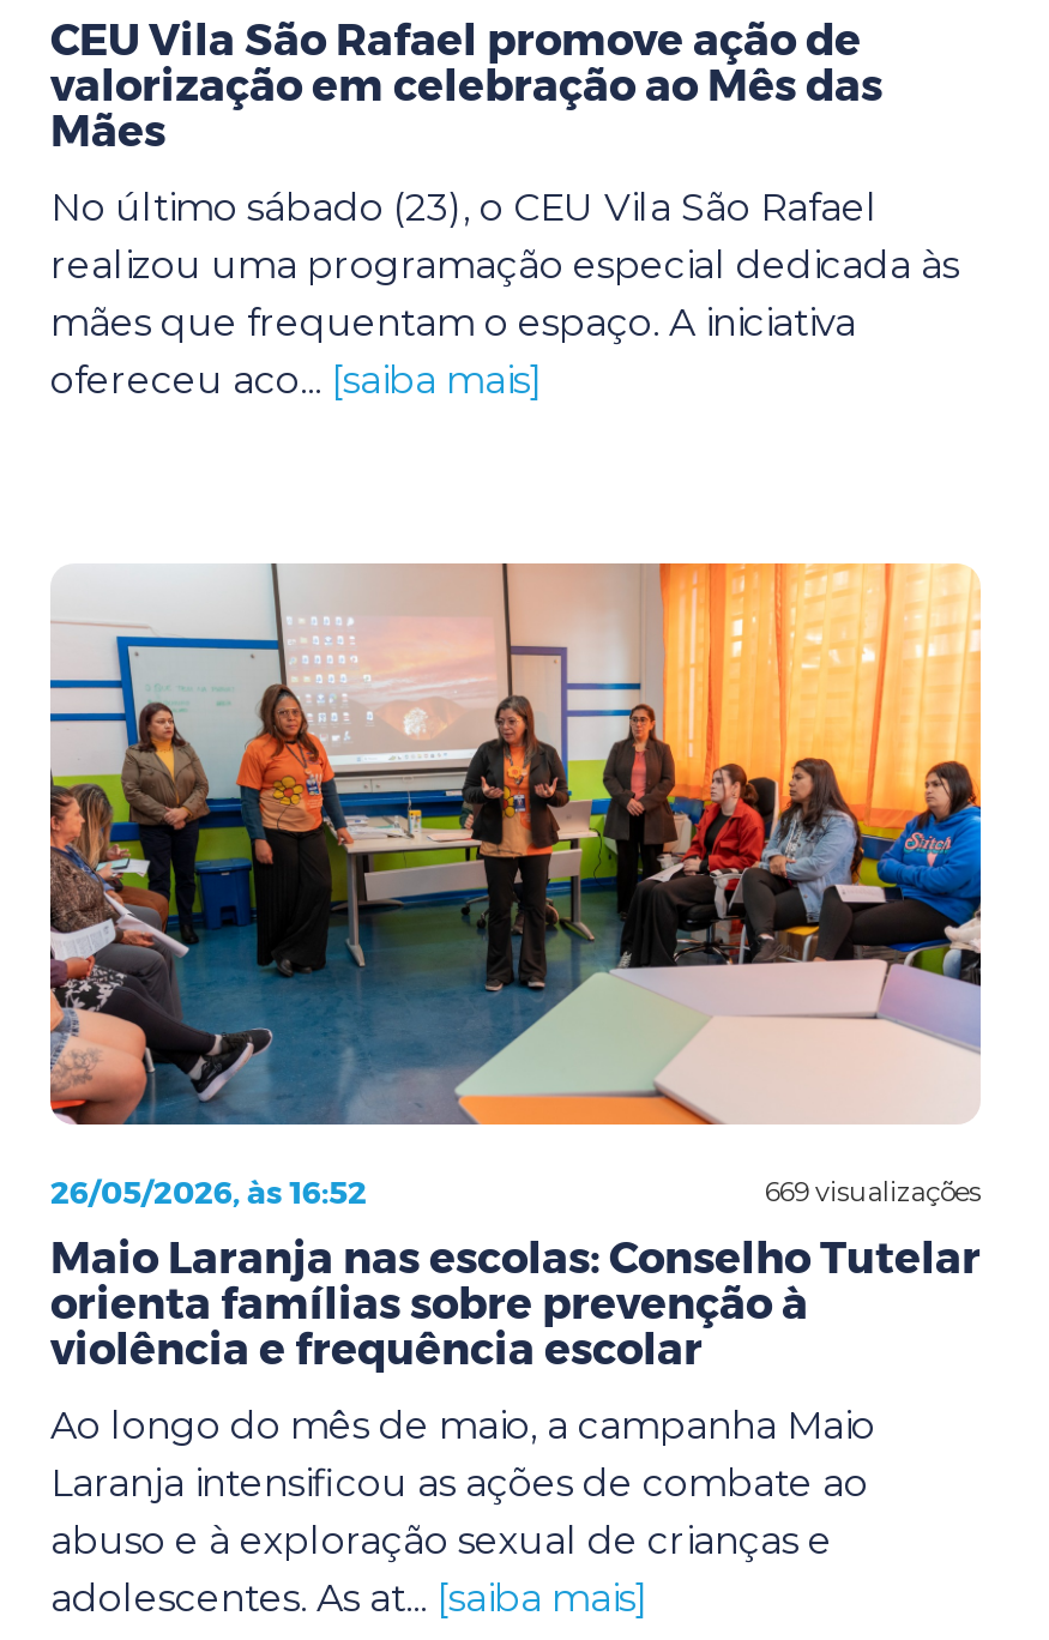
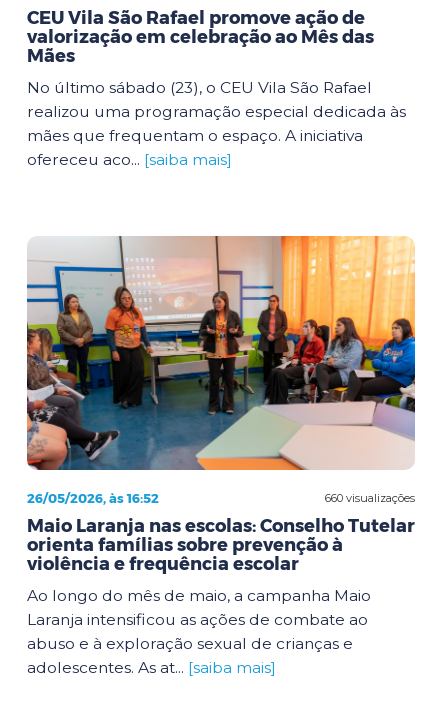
- 669 visualizações
+ 660 visualizações
